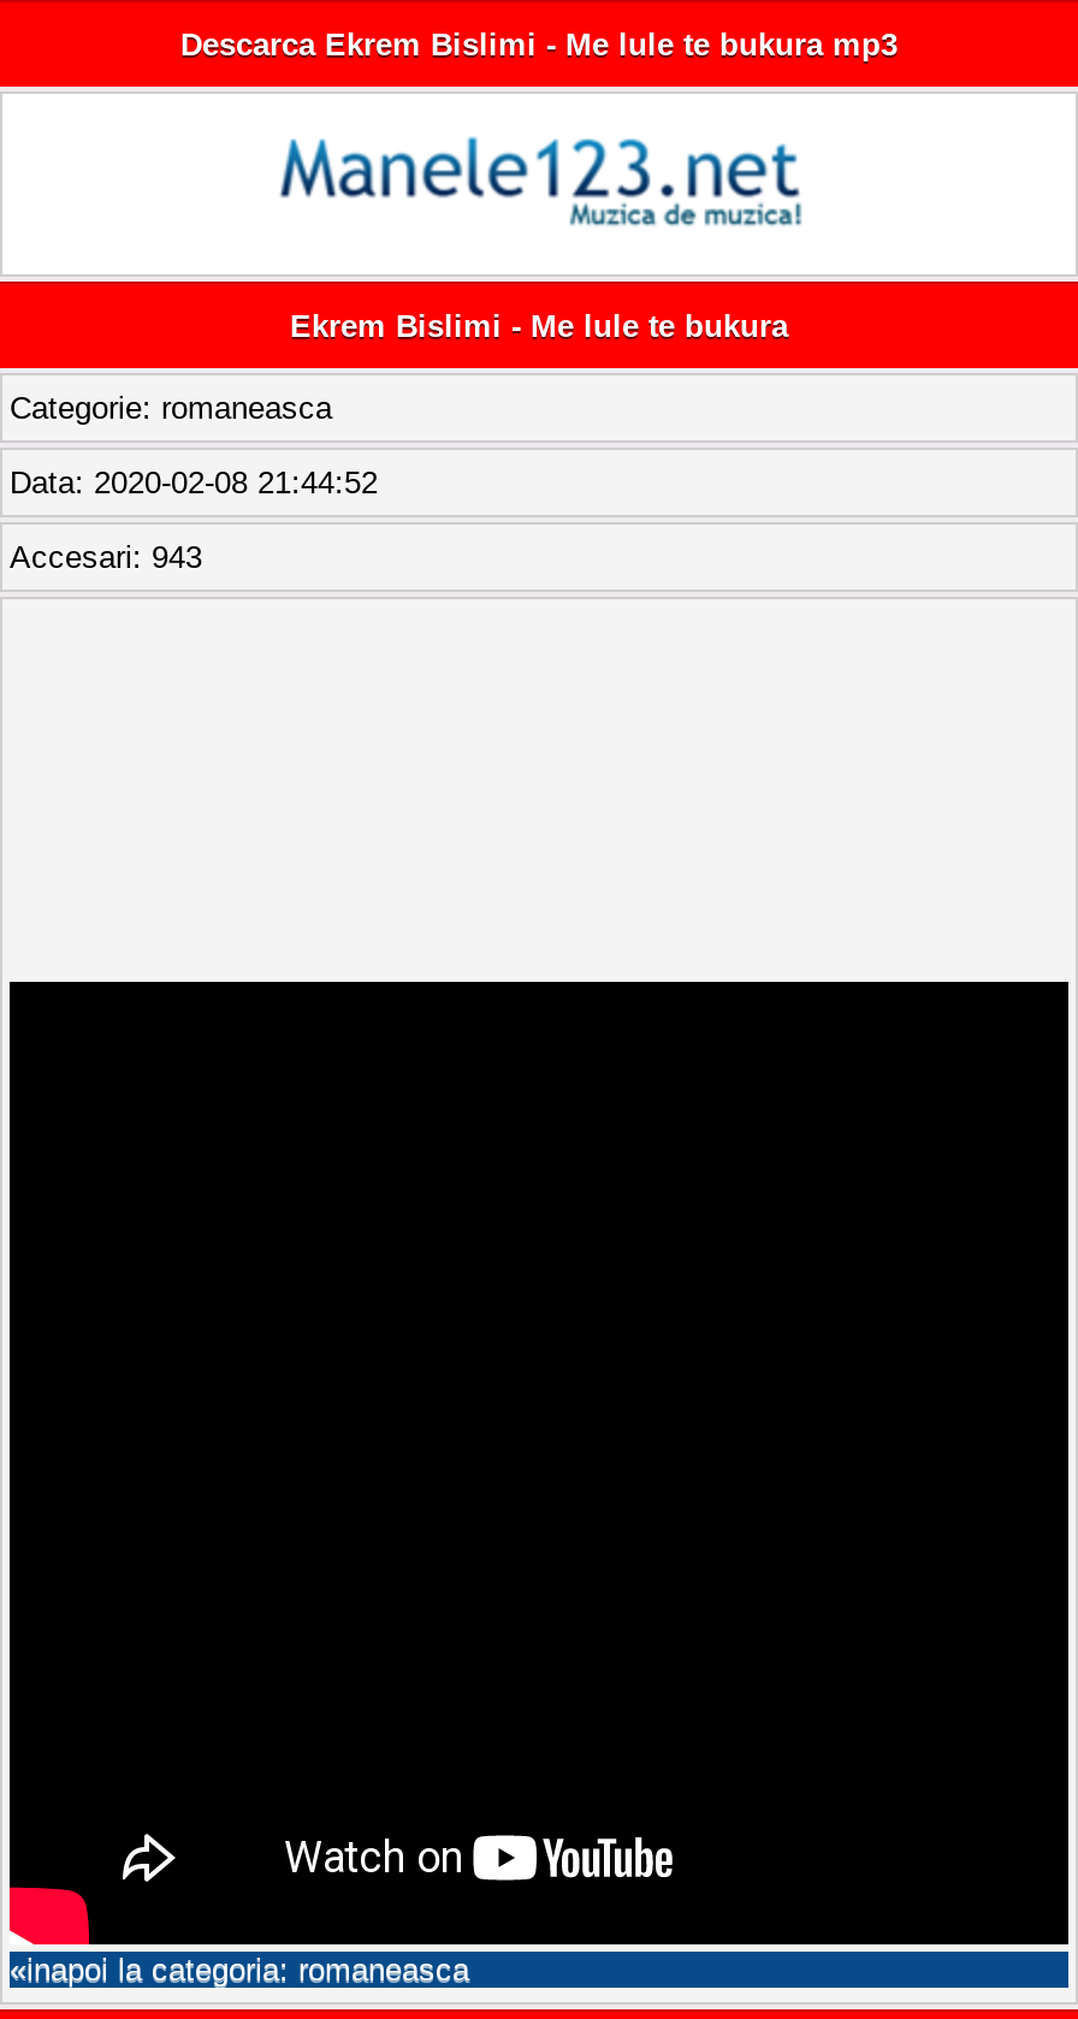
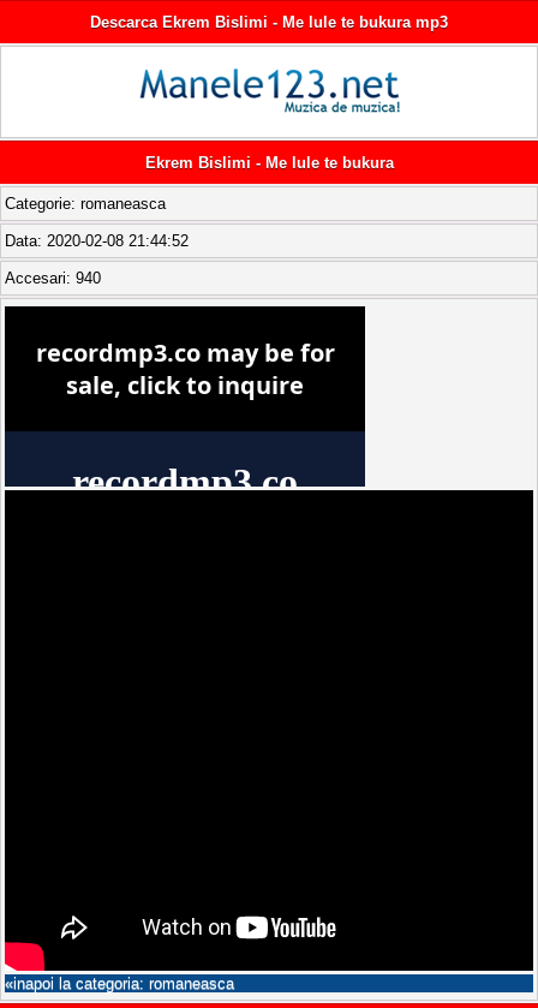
+ [image]

- Accesari: 943
+ Accesari: 940
